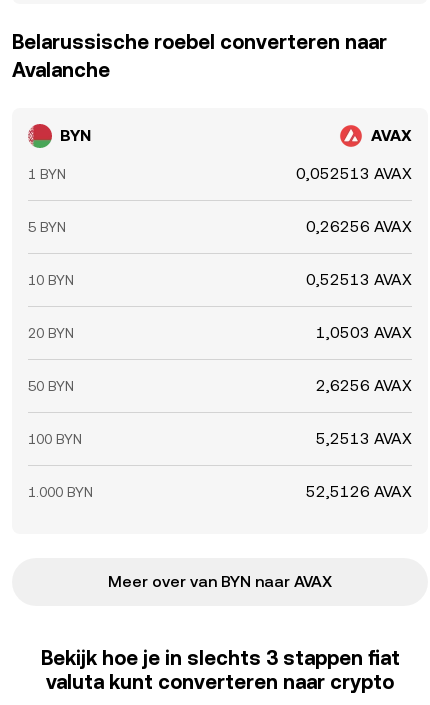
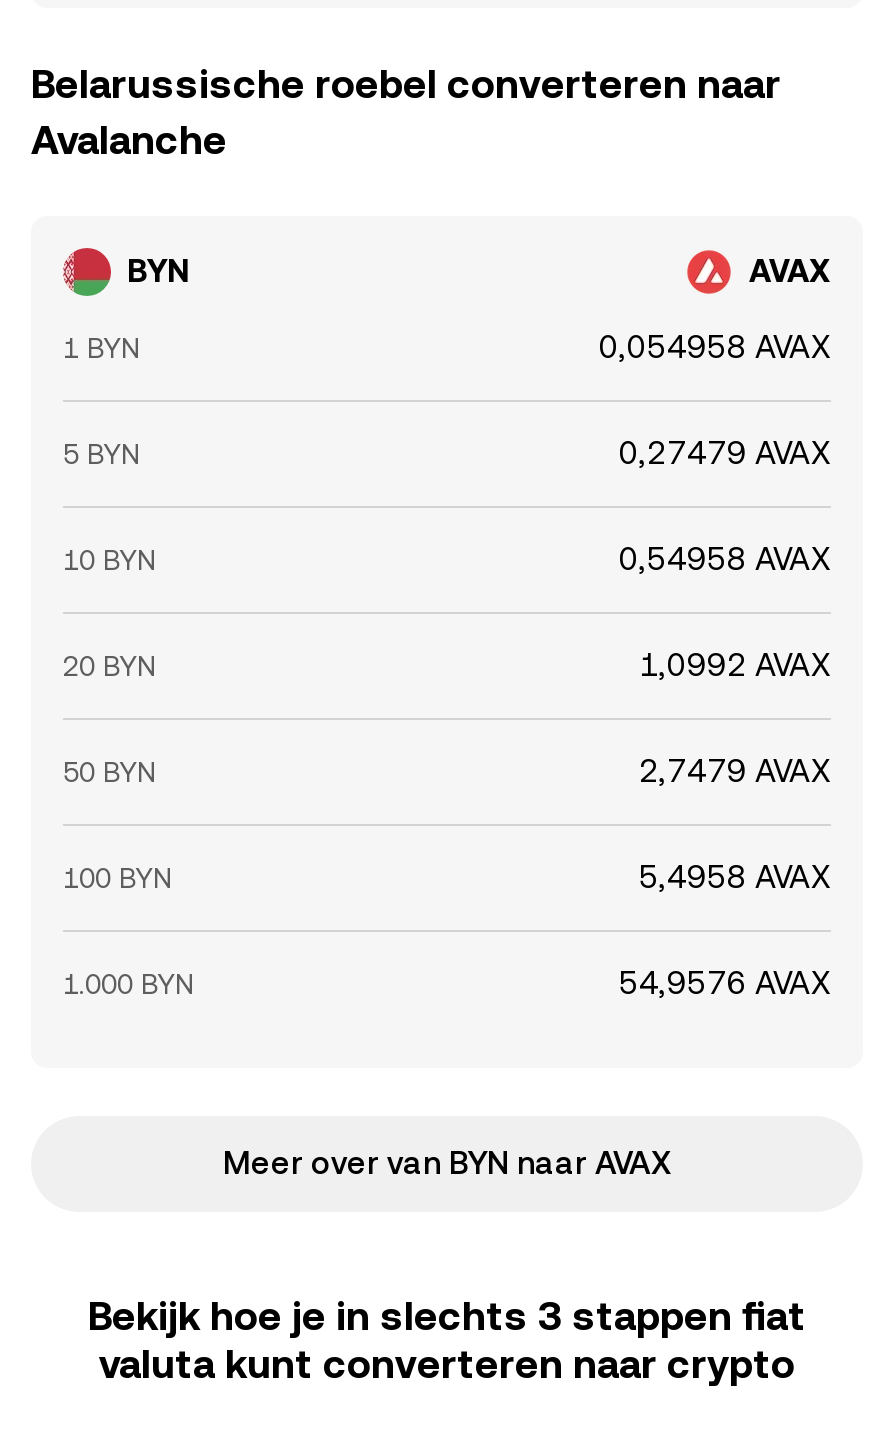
- 0,052513 AVAX
+ 0,054958 AVAX

- 0,26256 AVAX
+ 0,27479 AVAX

- 0,52513 AVAX
+ 0,54958 AVAX

- 1,0503 AVAX
+ 1,0992 AVAX

- 2,6256 AVAX
+ 2,7479 AVAX

- 5,2513 AVAX
+ 5,4958 AVAX

- 52,5126 AVAX
+ 54,9576 AVAX
